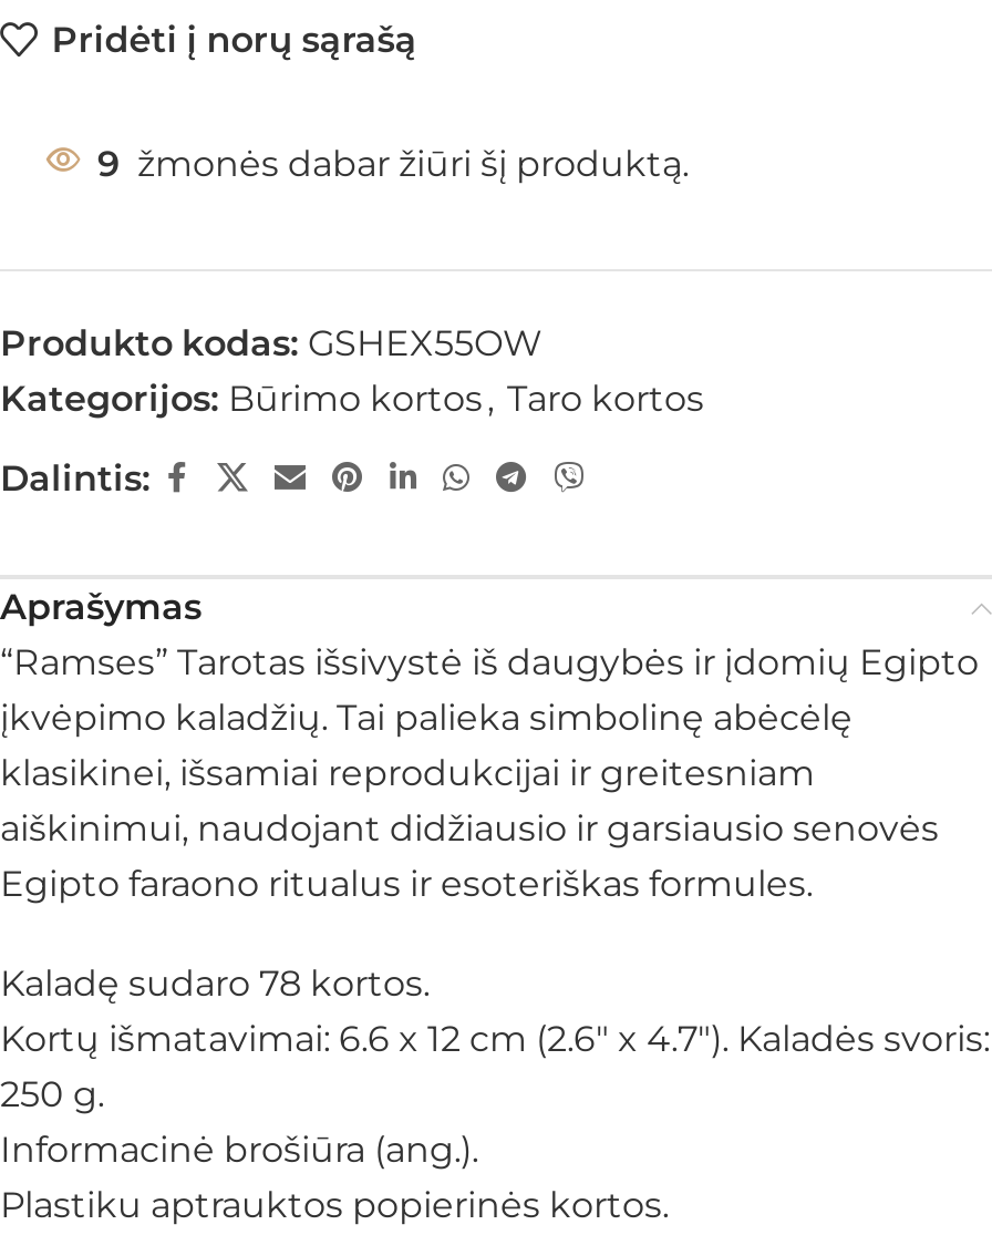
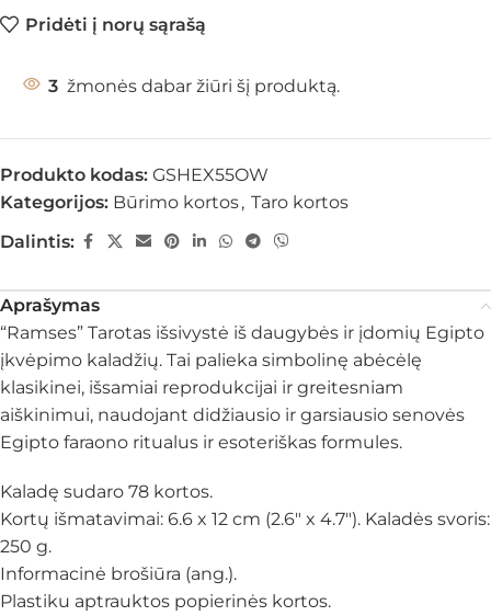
- 9 žmonės dabar žiūri šį produktą.
+ 3 žmonės dabar žiūri šį produktą.
